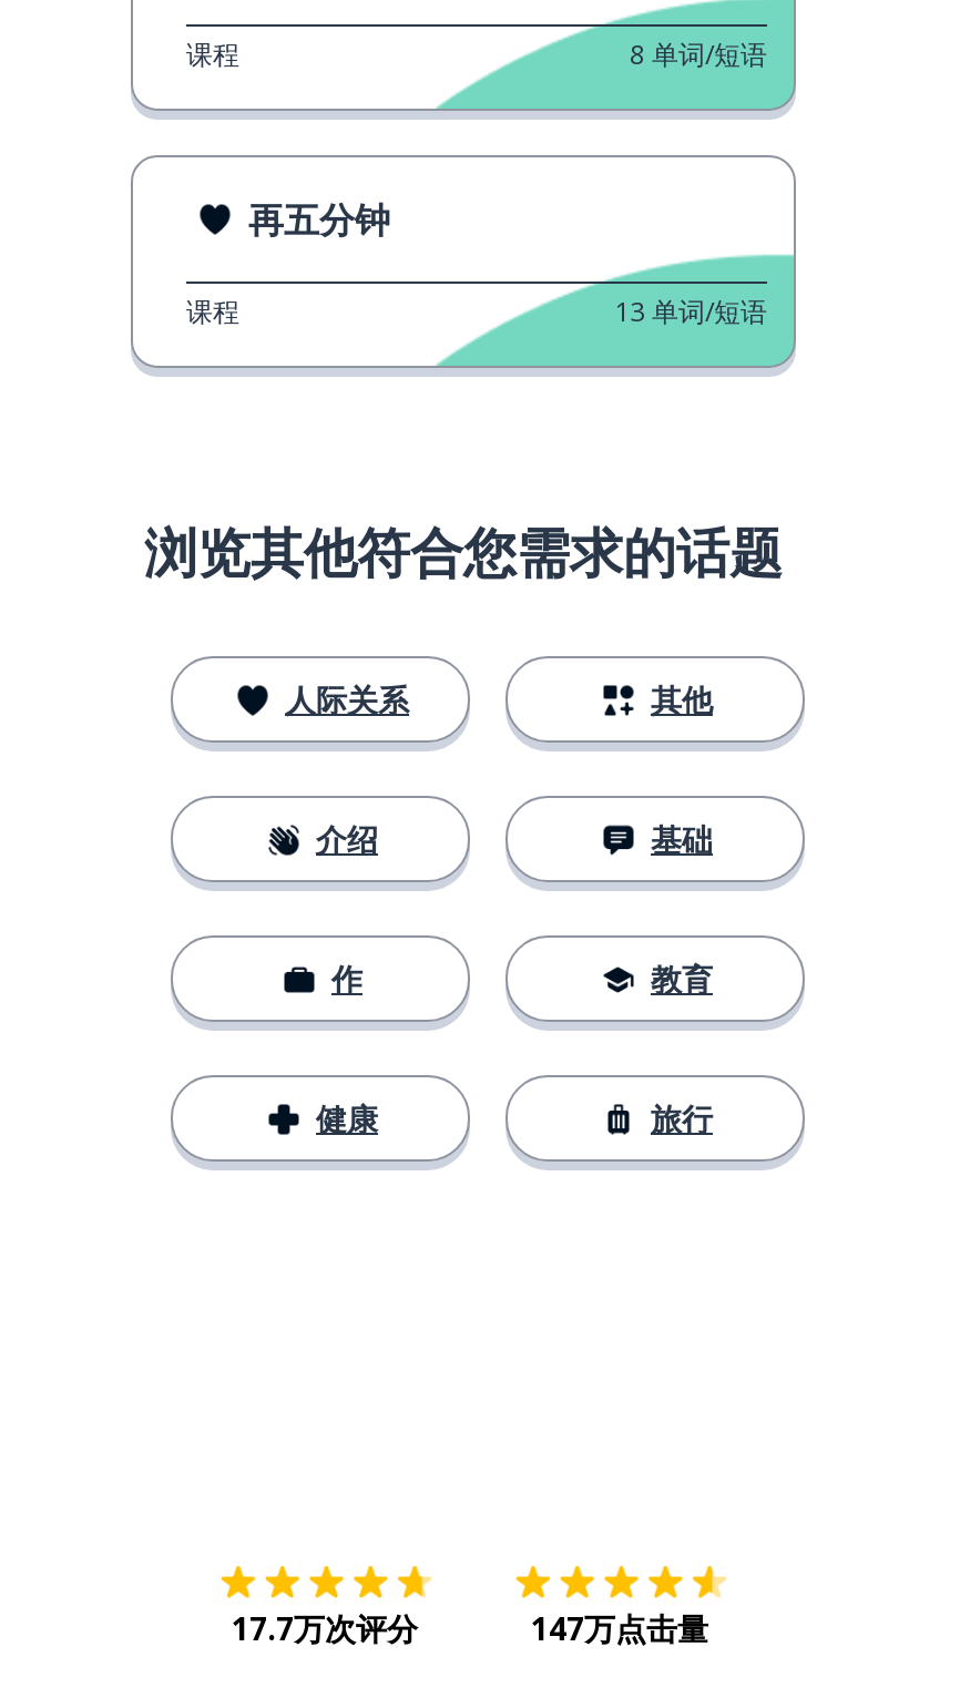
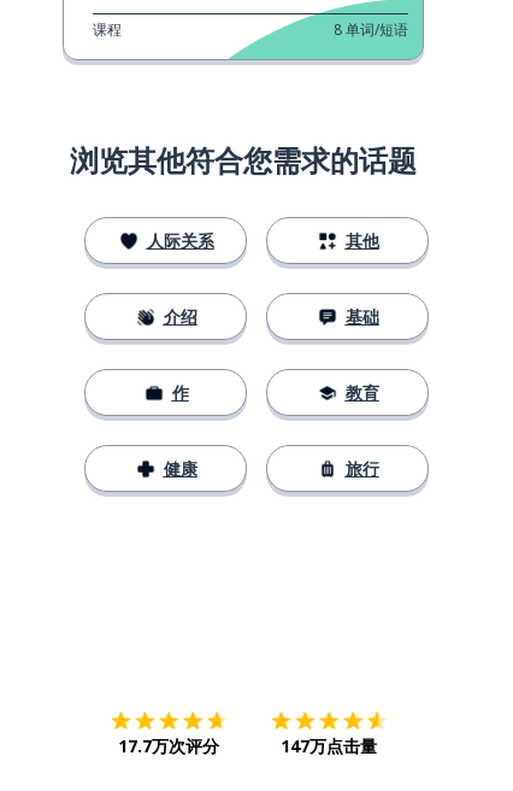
- 再五分钟
- 课程
- 13 单词/短语
